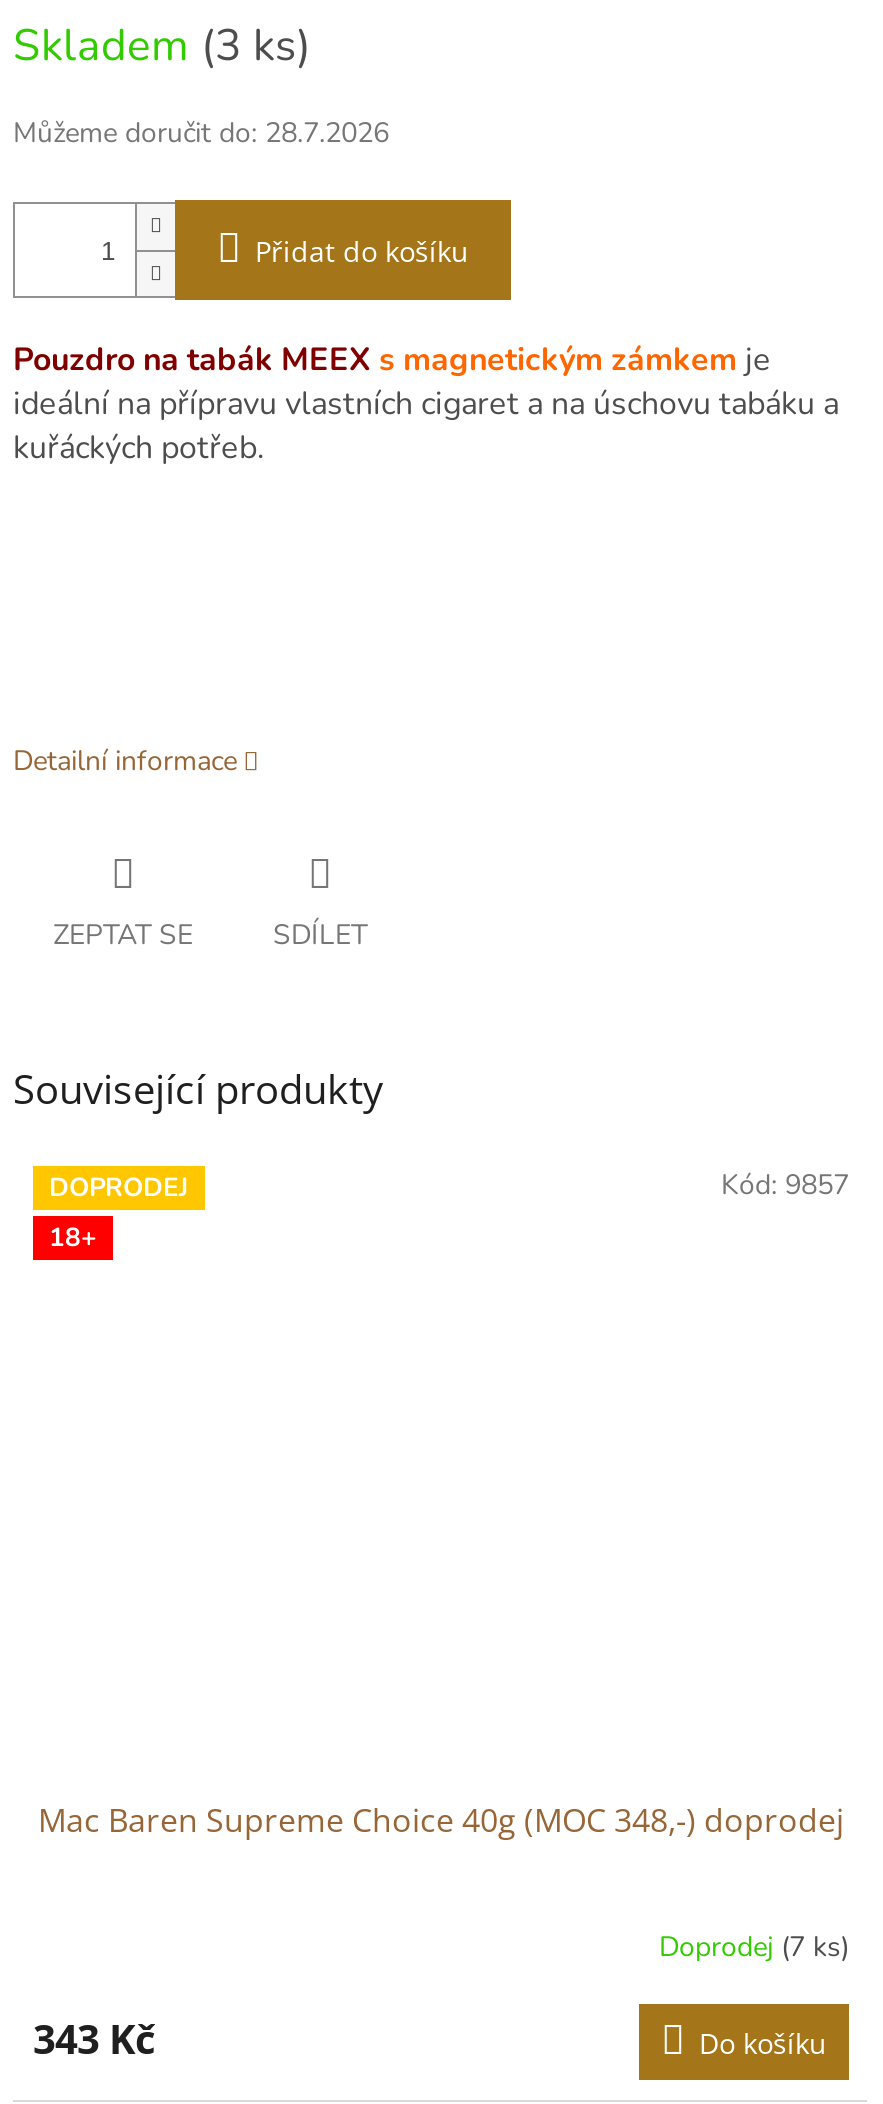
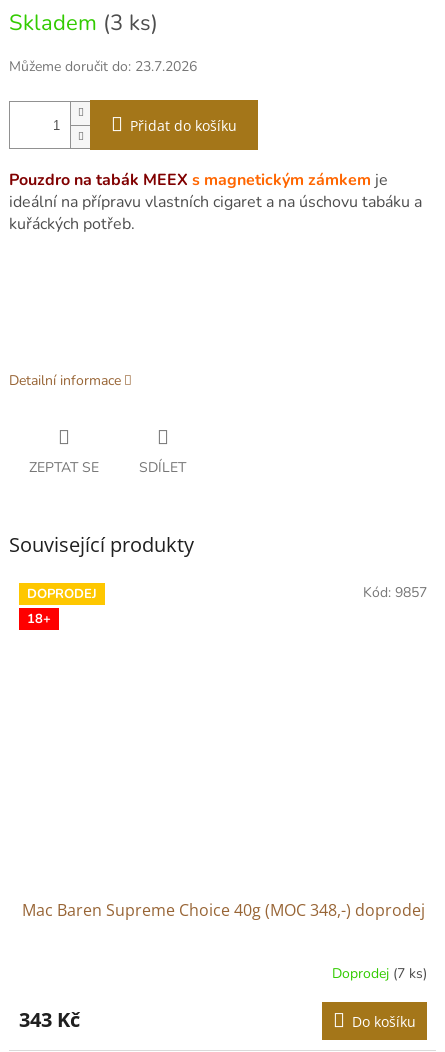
- Můžeme doručit do: 28.7.2026
+ Můžeme doručit do: 23.7.2026
